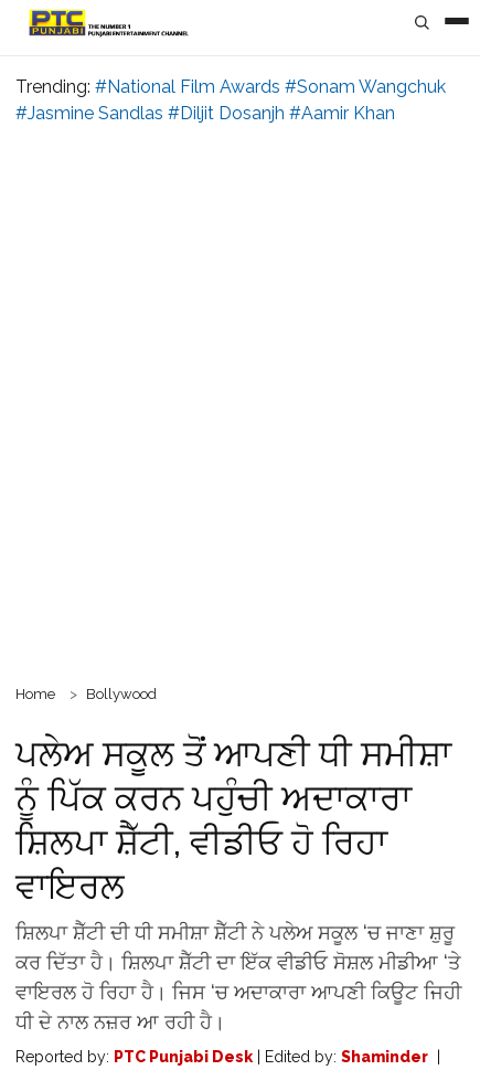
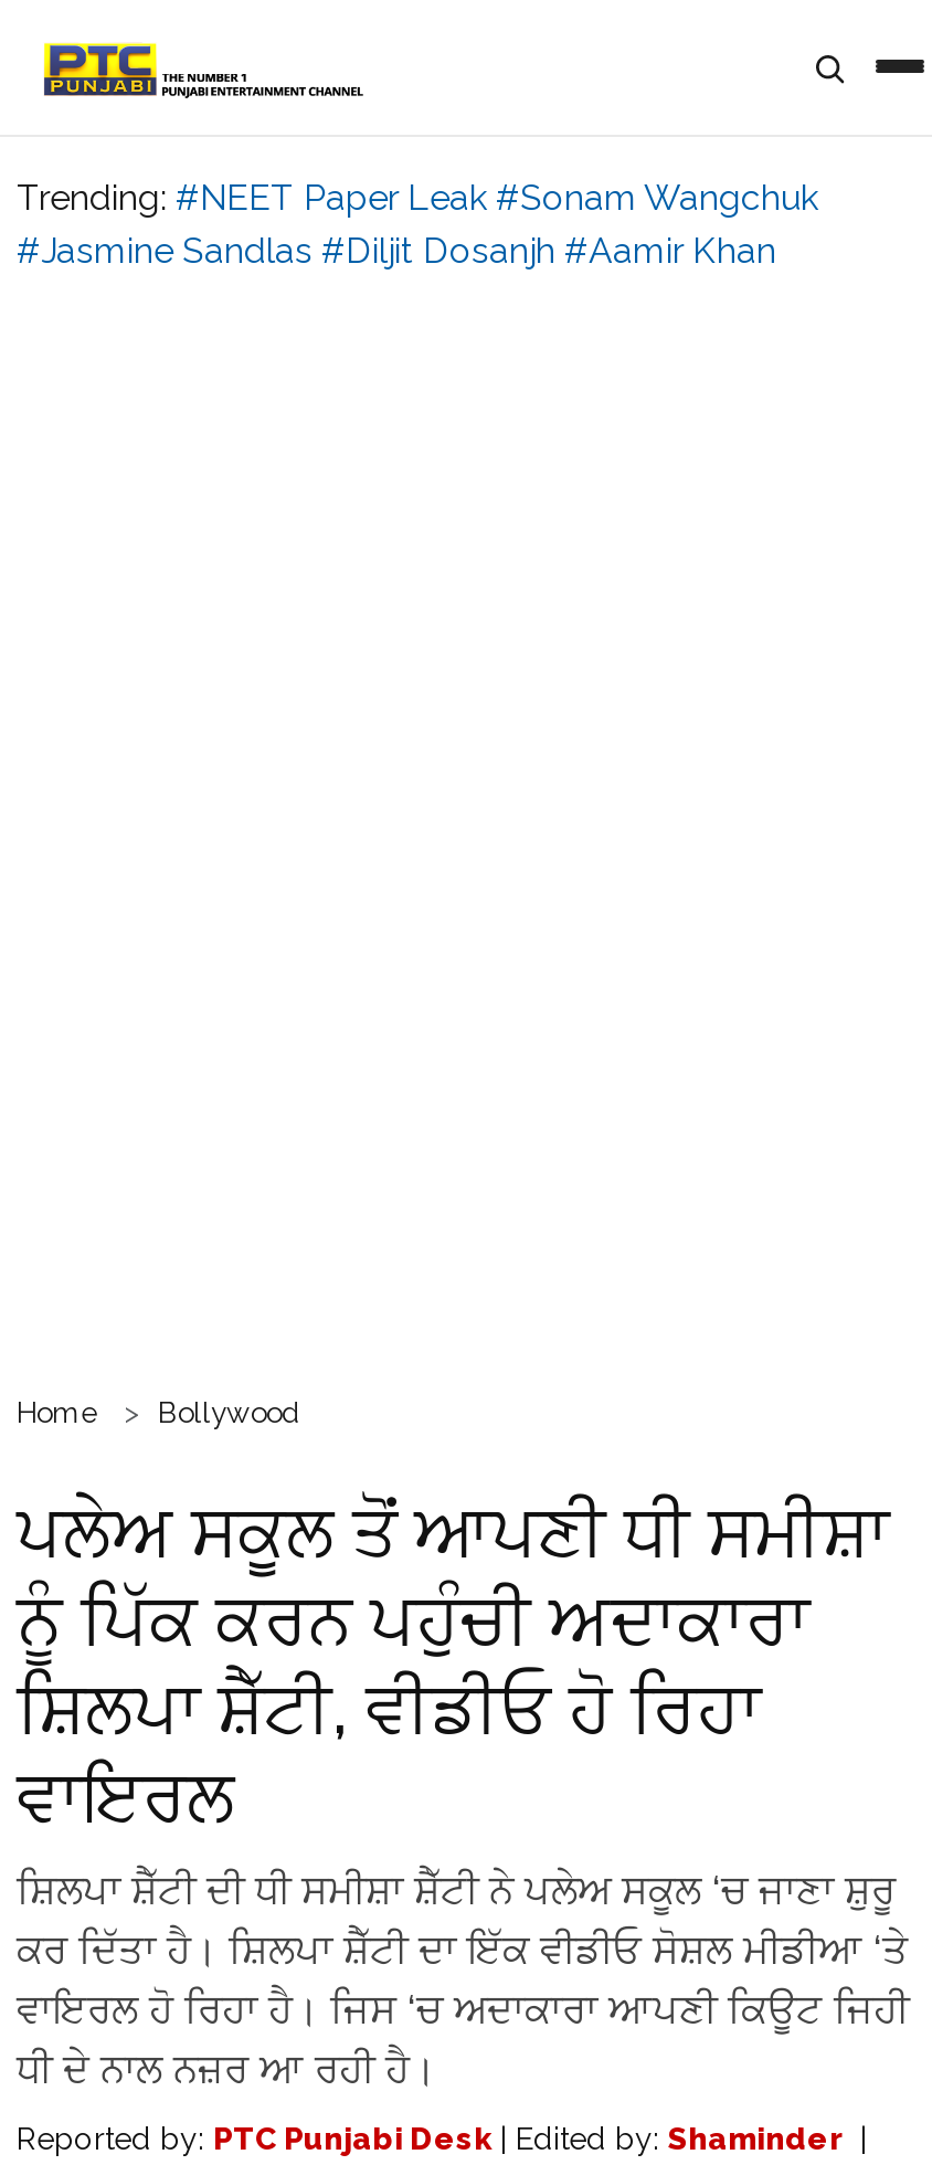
- Trending: #National Film Awards #Sonam Wangchuk
+ Trending: #NEET Paper Leak #Sonam Wangchuk
